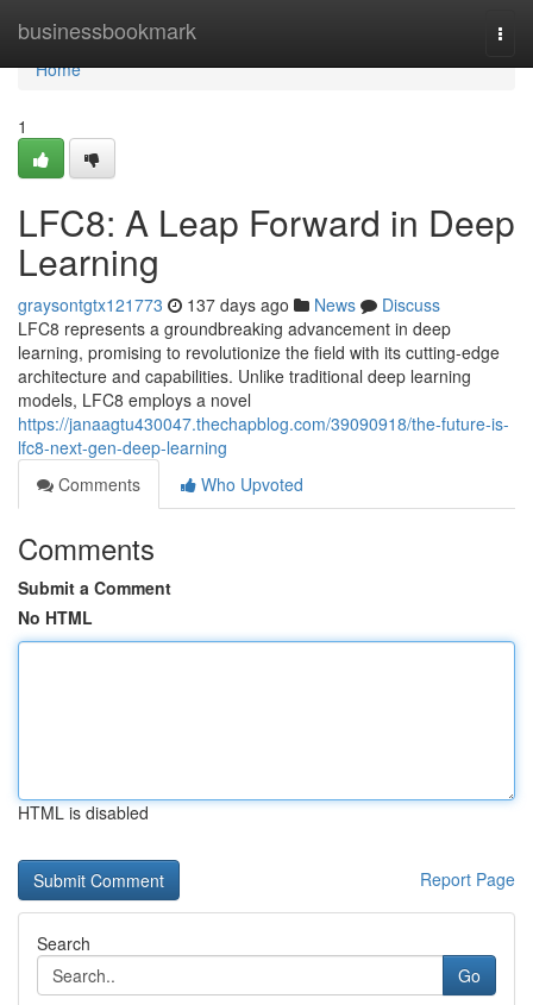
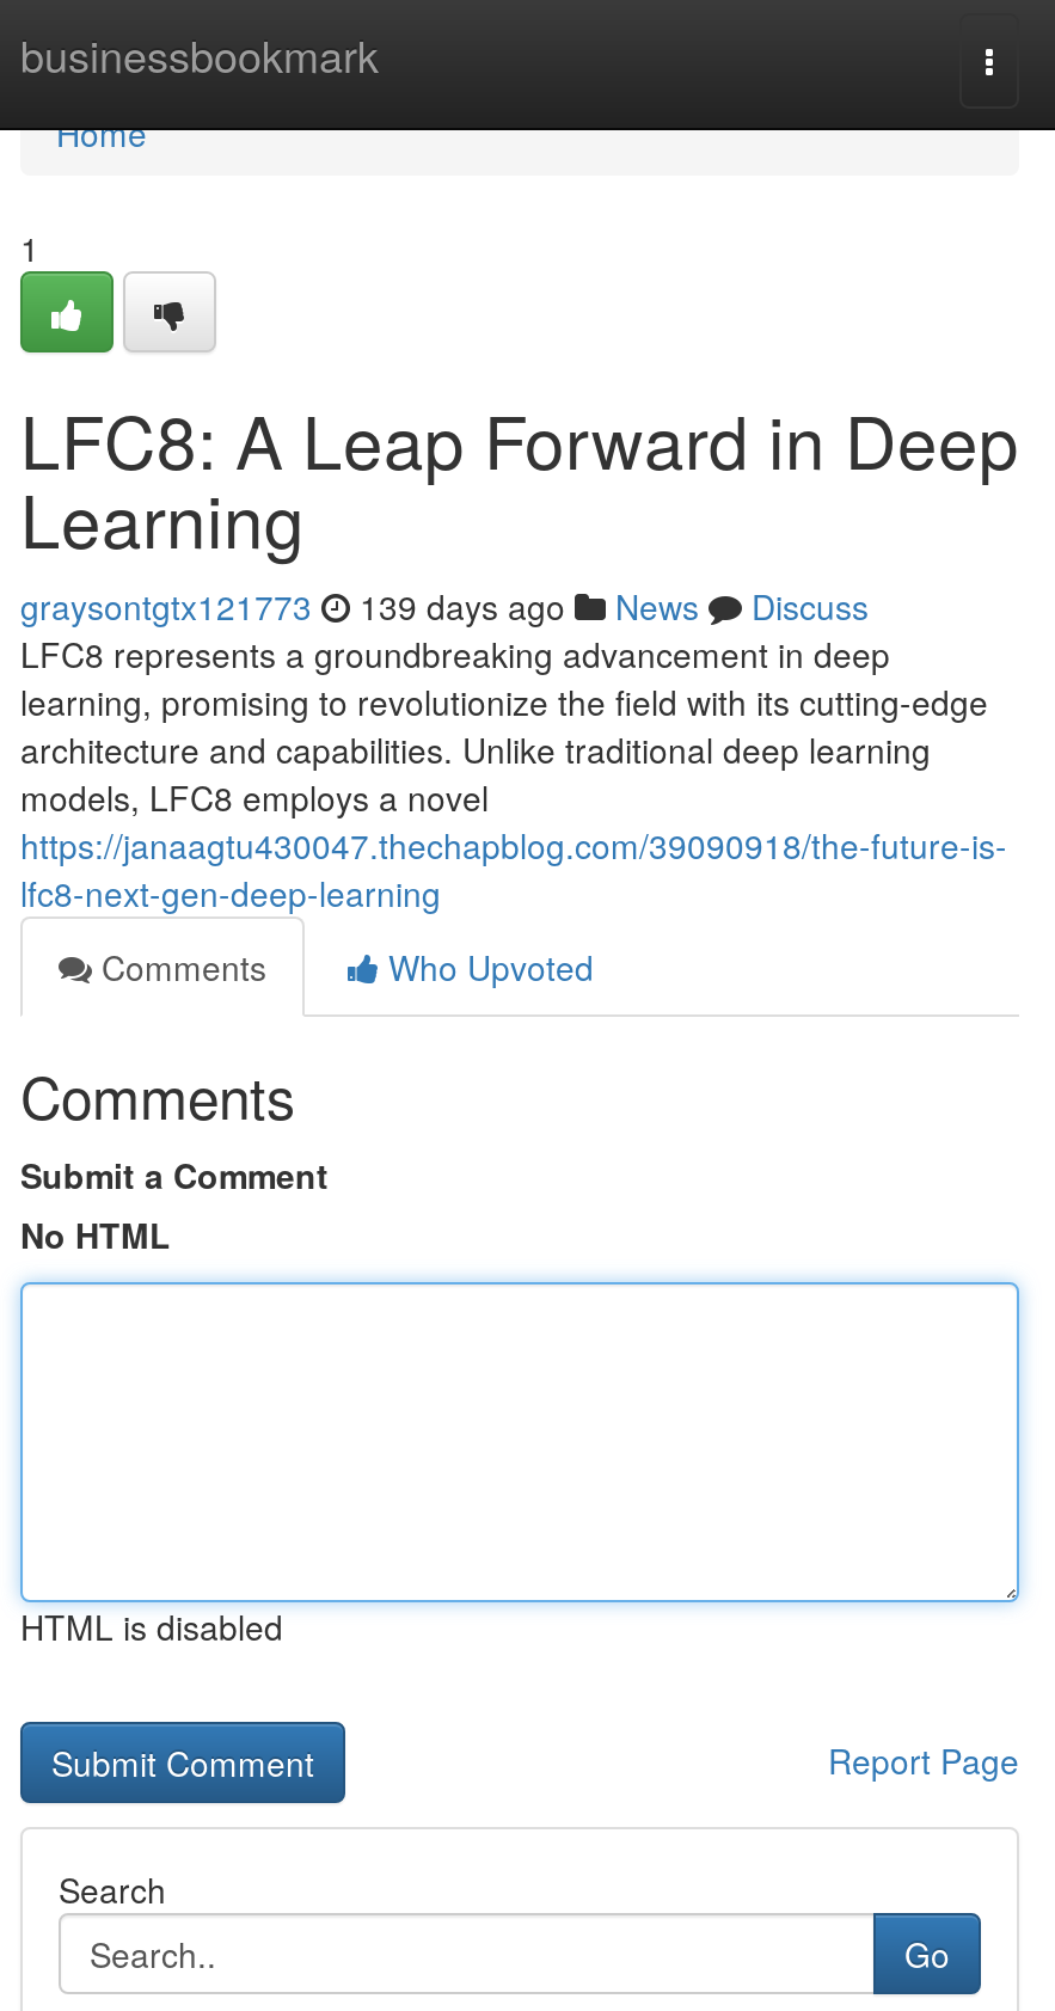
- graysontgtx121773 137 days ago News Discuss
+ graysontgtx121773 139 days ago News Discuss
